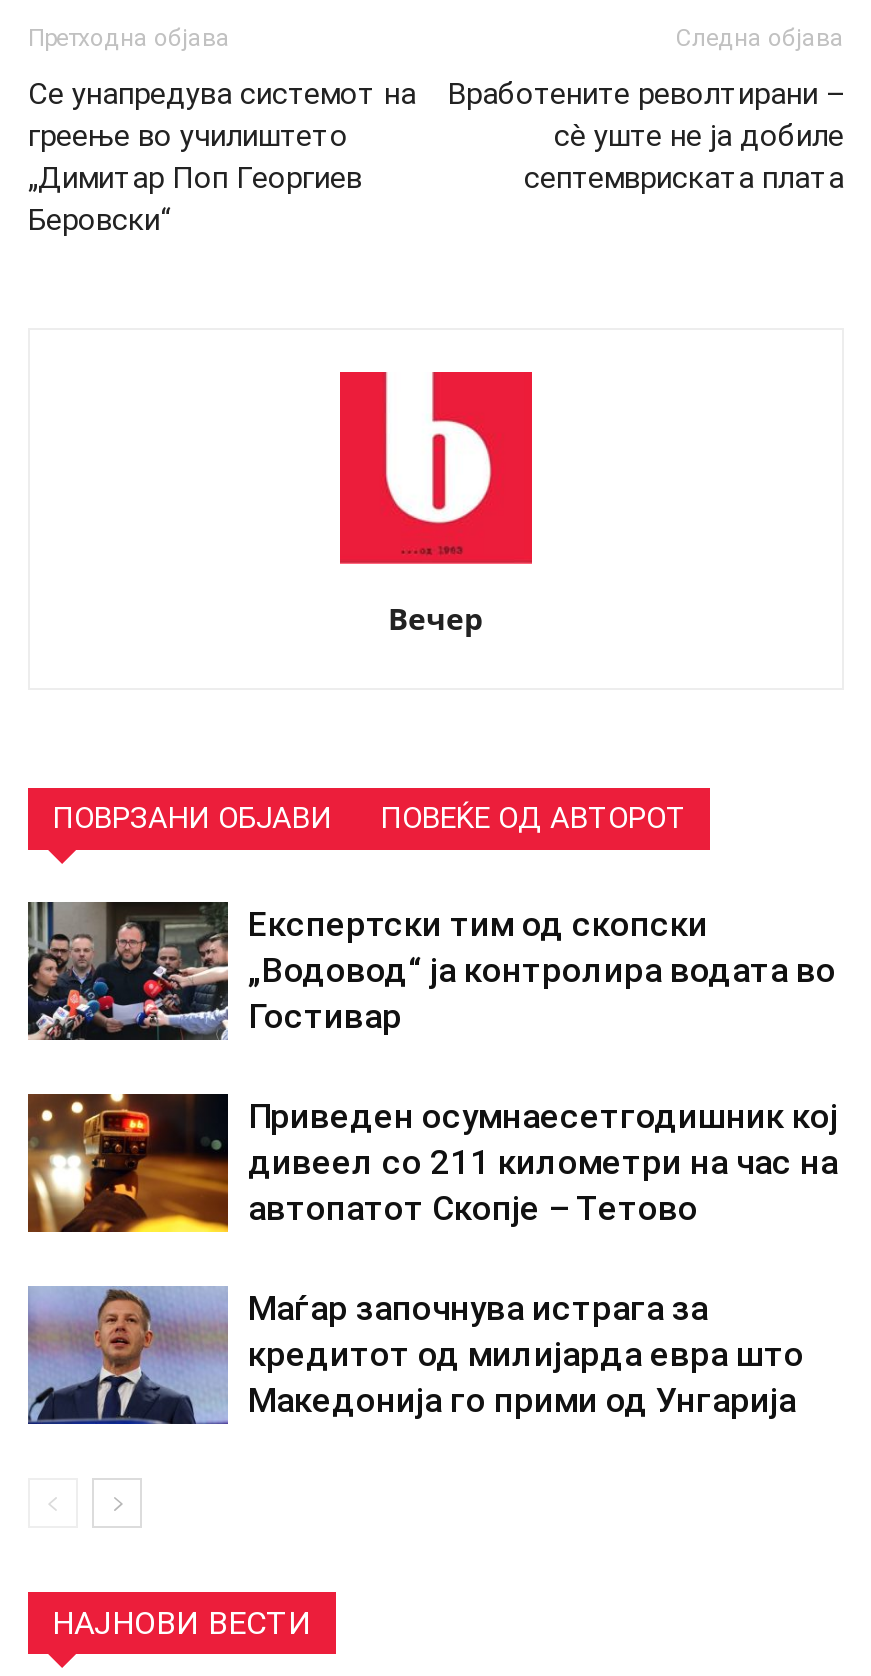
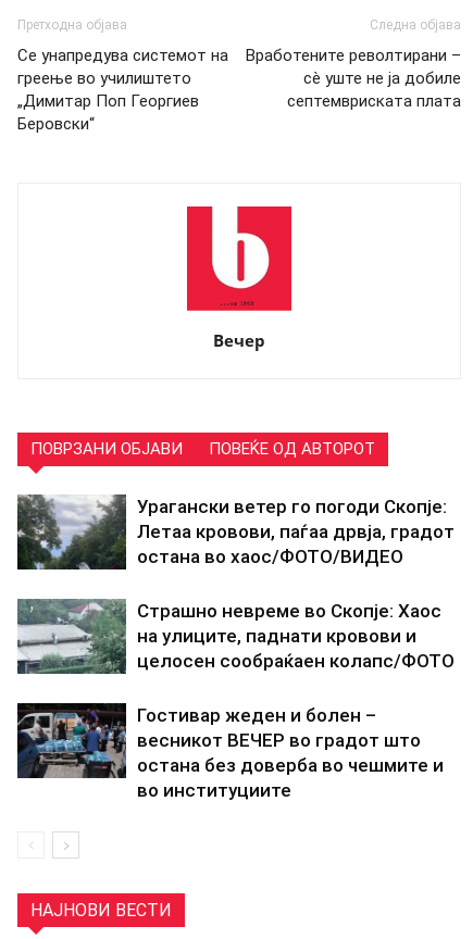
- [image]
- Експертски тим од скопски
- „Водовод“ ја контролира водата во
- Гостивар
+ [image]
+ Урагански ветер го погоди Скопје:
+ Летаа кровови, паѓаа дрвја, градот
+ остана во хаос/ФОТО/ВИДЕО

- [image]
- Приведен осумнаесетгодишник кој
- дивеел со 211 километри на час на
- автопатот Скопје – Тетово
+ [image]
+ Страшно невреме во Скопје: Хаос
+ на улиците, паднати кровови и
+ целосен сообраќаен колапс/ФОТО

- [image]
- Маѓар започнува истрага за
- кредитот од милијарда евра што
- Македонија го прими од Унгарија
+ [image]
+ Гостивар жеден и болен –
+ весникот ВЕЧЕР во градот што
+ остана без доверба во чешмите и
+ во институциите
